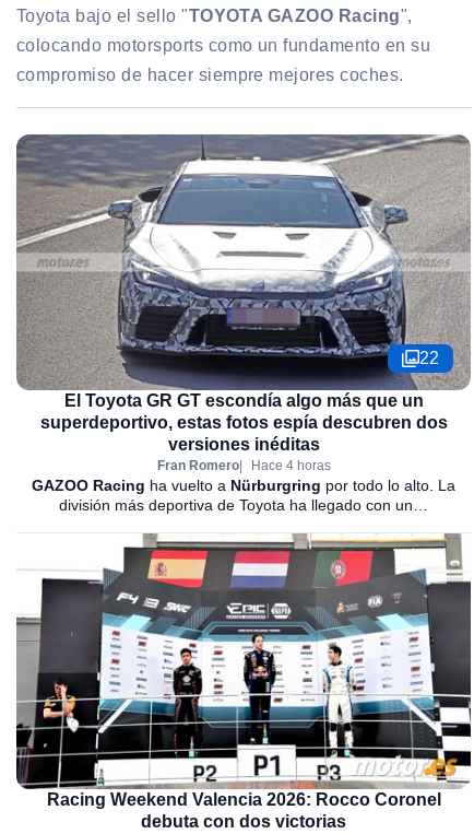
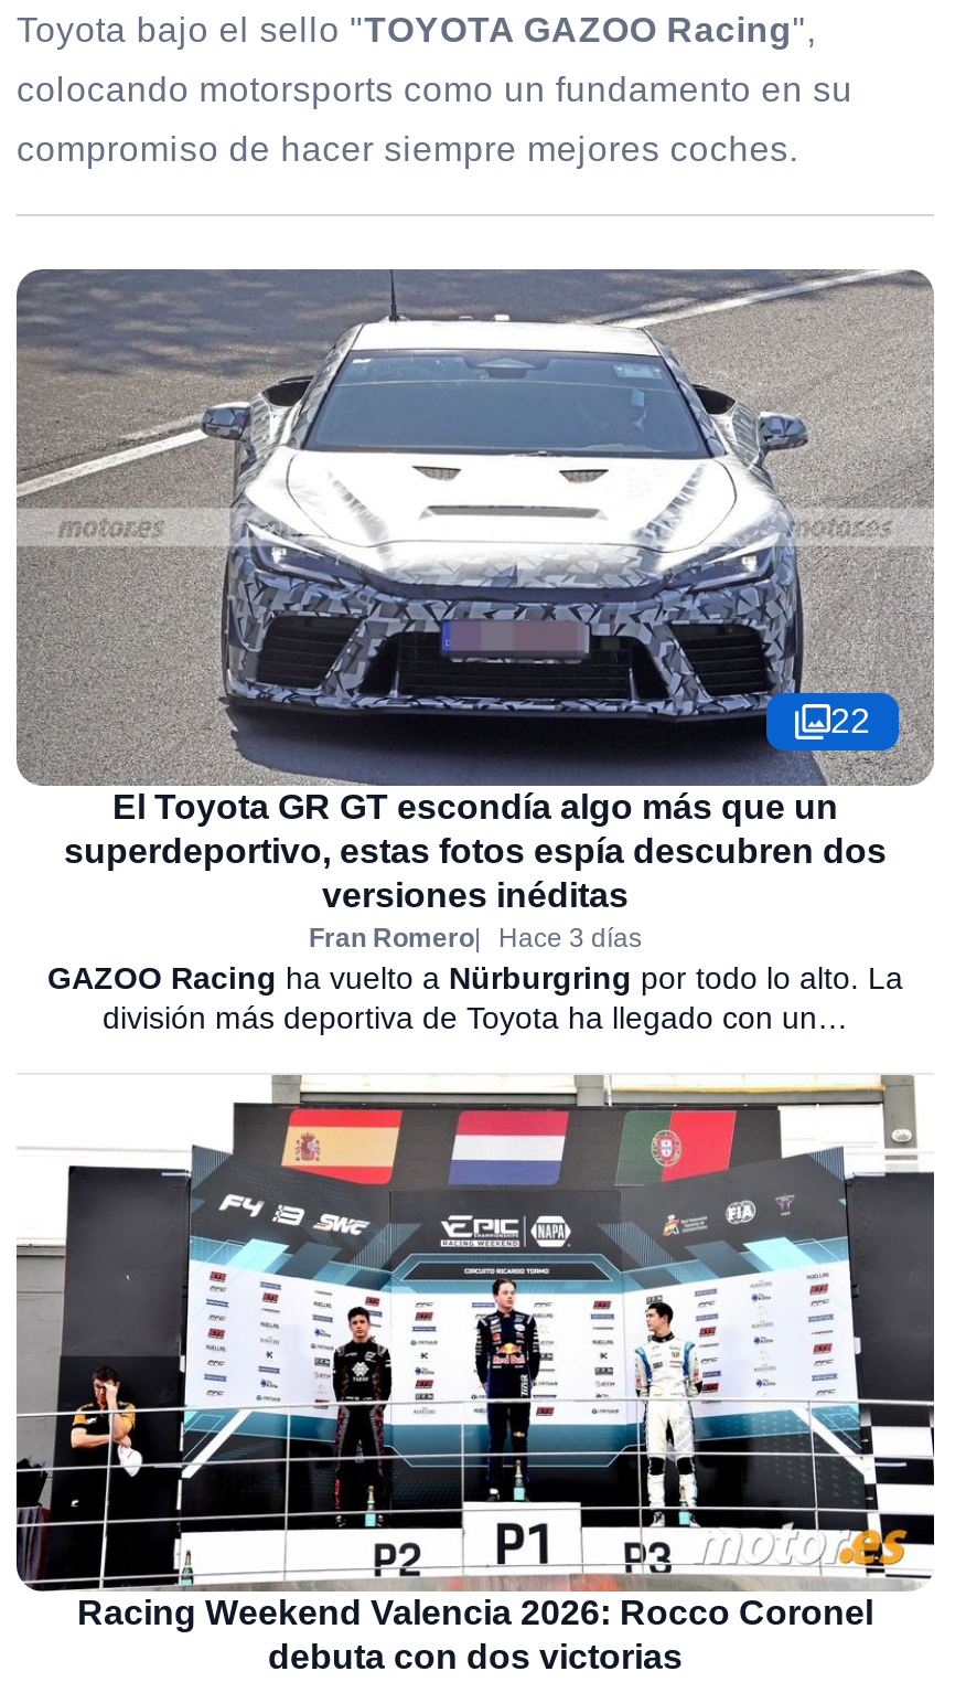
- Fran Romero Hace 4 horas
+ Fran Romero Hace 3 días
